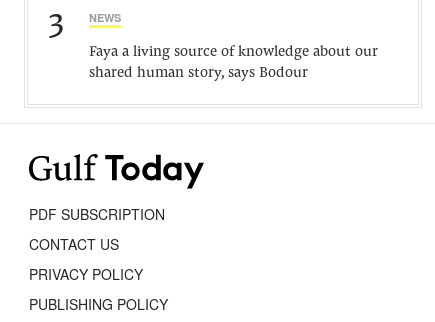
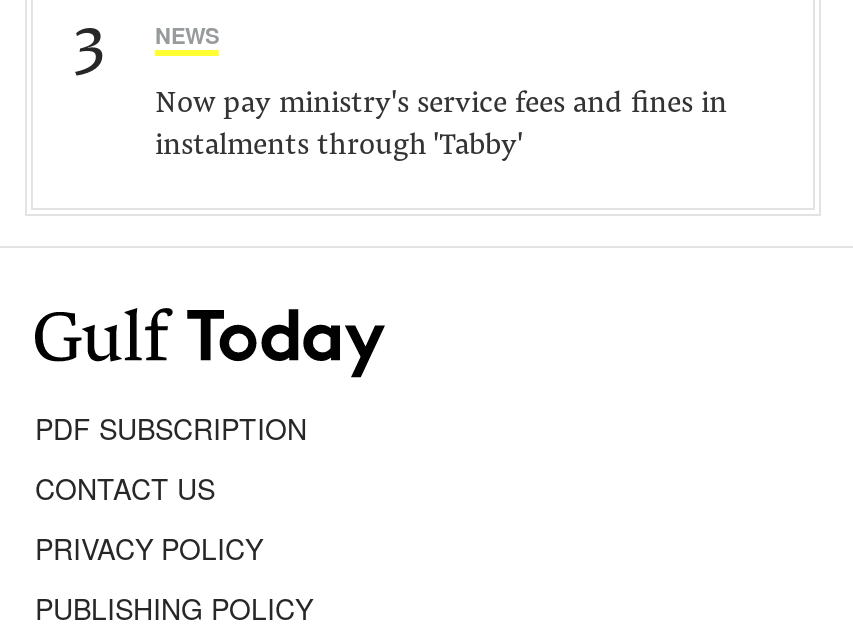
- Faya a living source of knowledge about our
- shared human story, says Bodour
+ Now pay ministry's service fees and fines in
+ instalments through 'Tabby'
